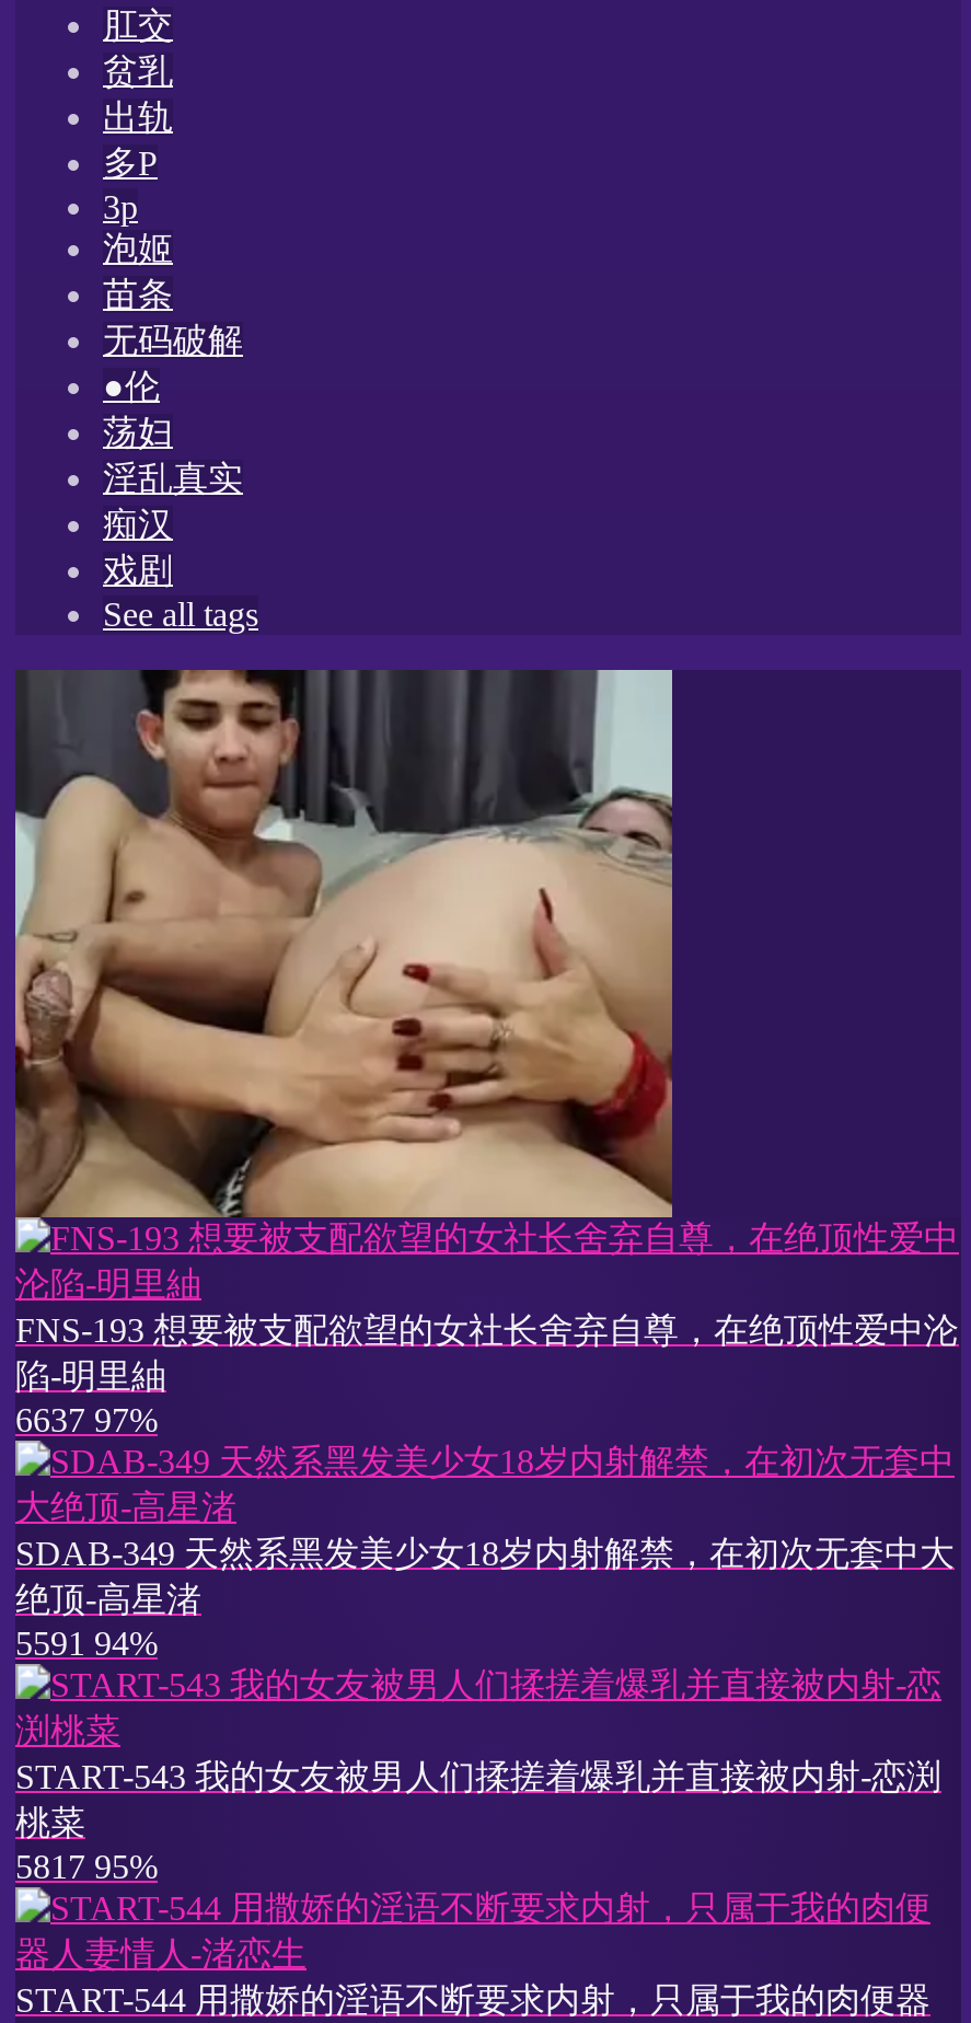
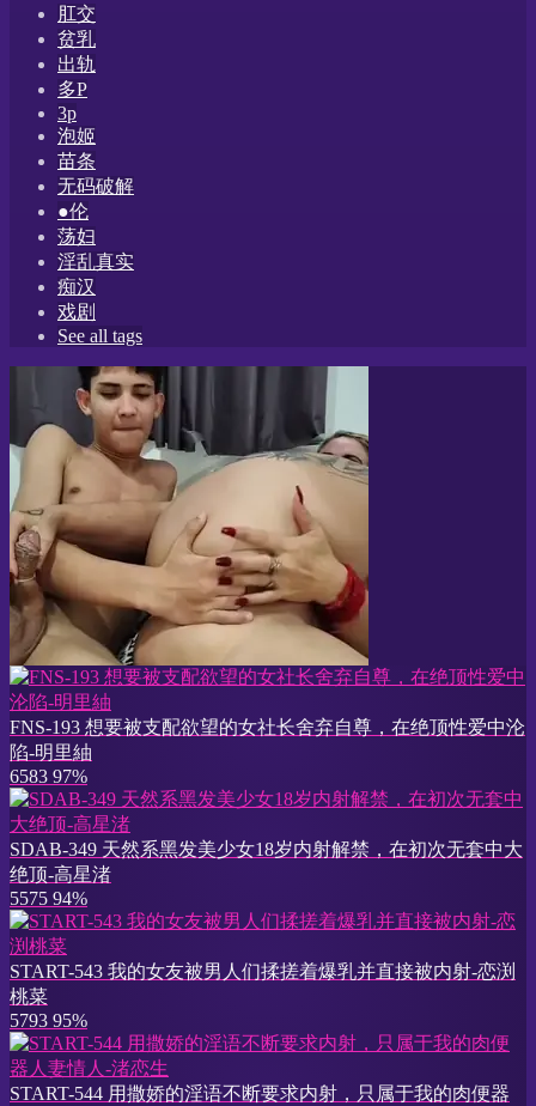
- 6637 97%
+ 6583 97%

- 5591 94%
+ 5575 94%

- 5817 95%
+ 5793 95%
